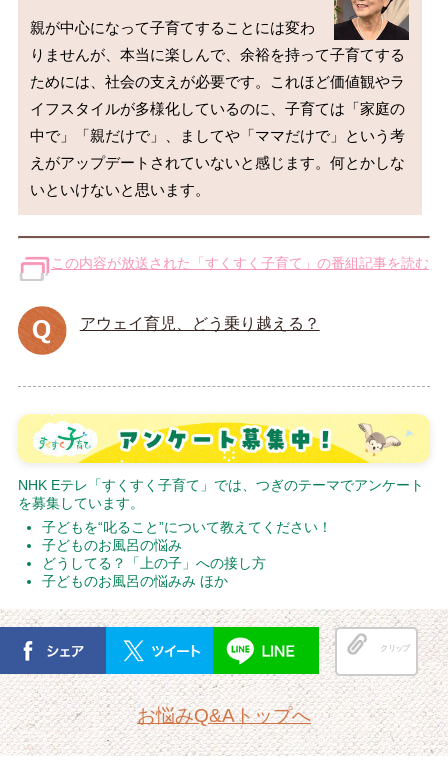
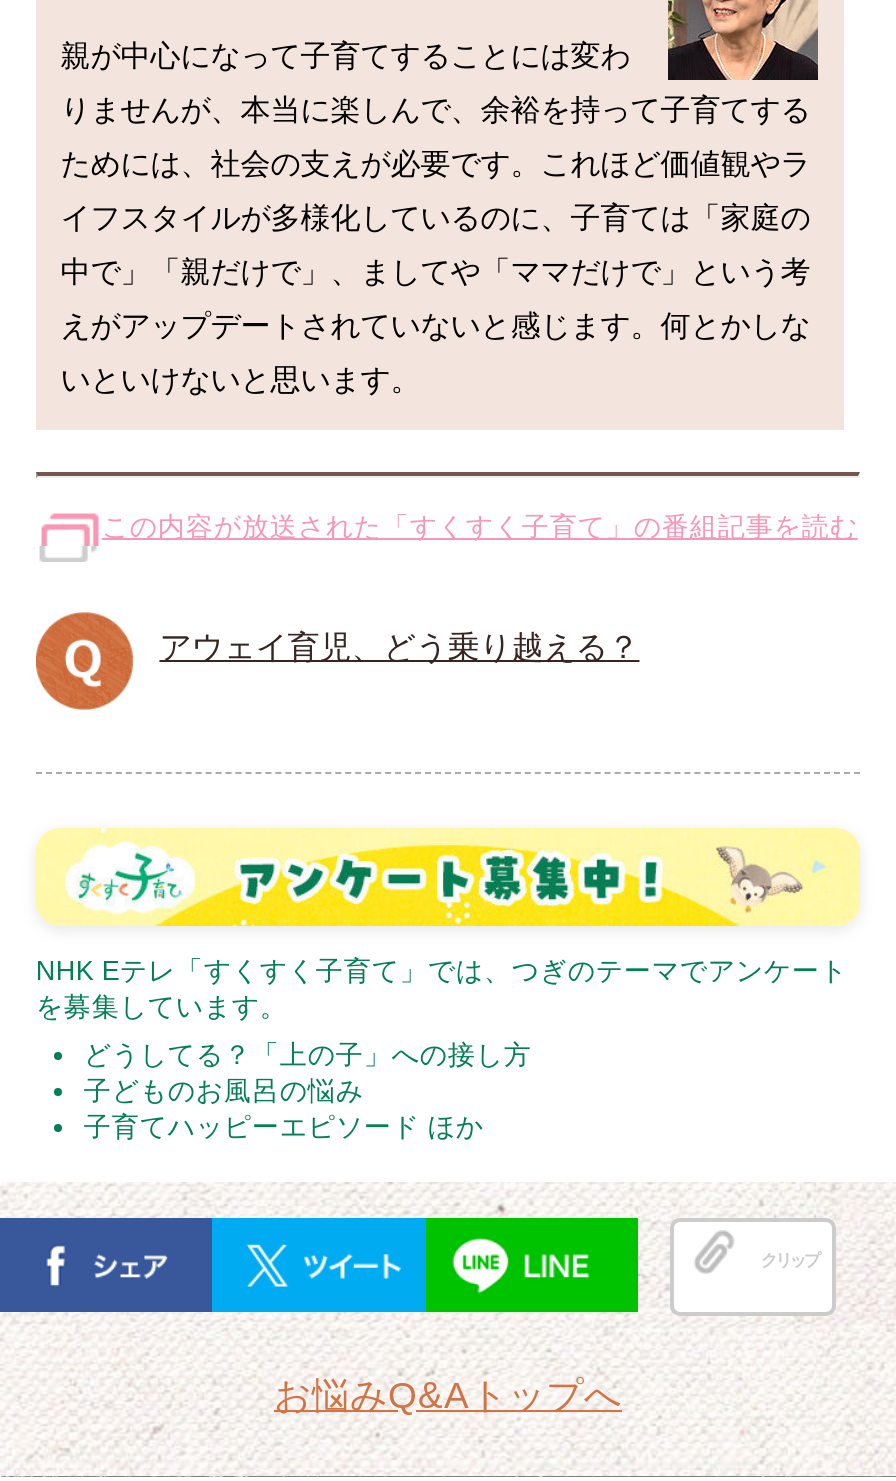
- 子どもを“叱ること”について教えてください！

moved up: どうしてる？「上の子」への接し方

- 子どものお風呂の悩みみ ほか
+ 子育てハッピーエピソード ほか
